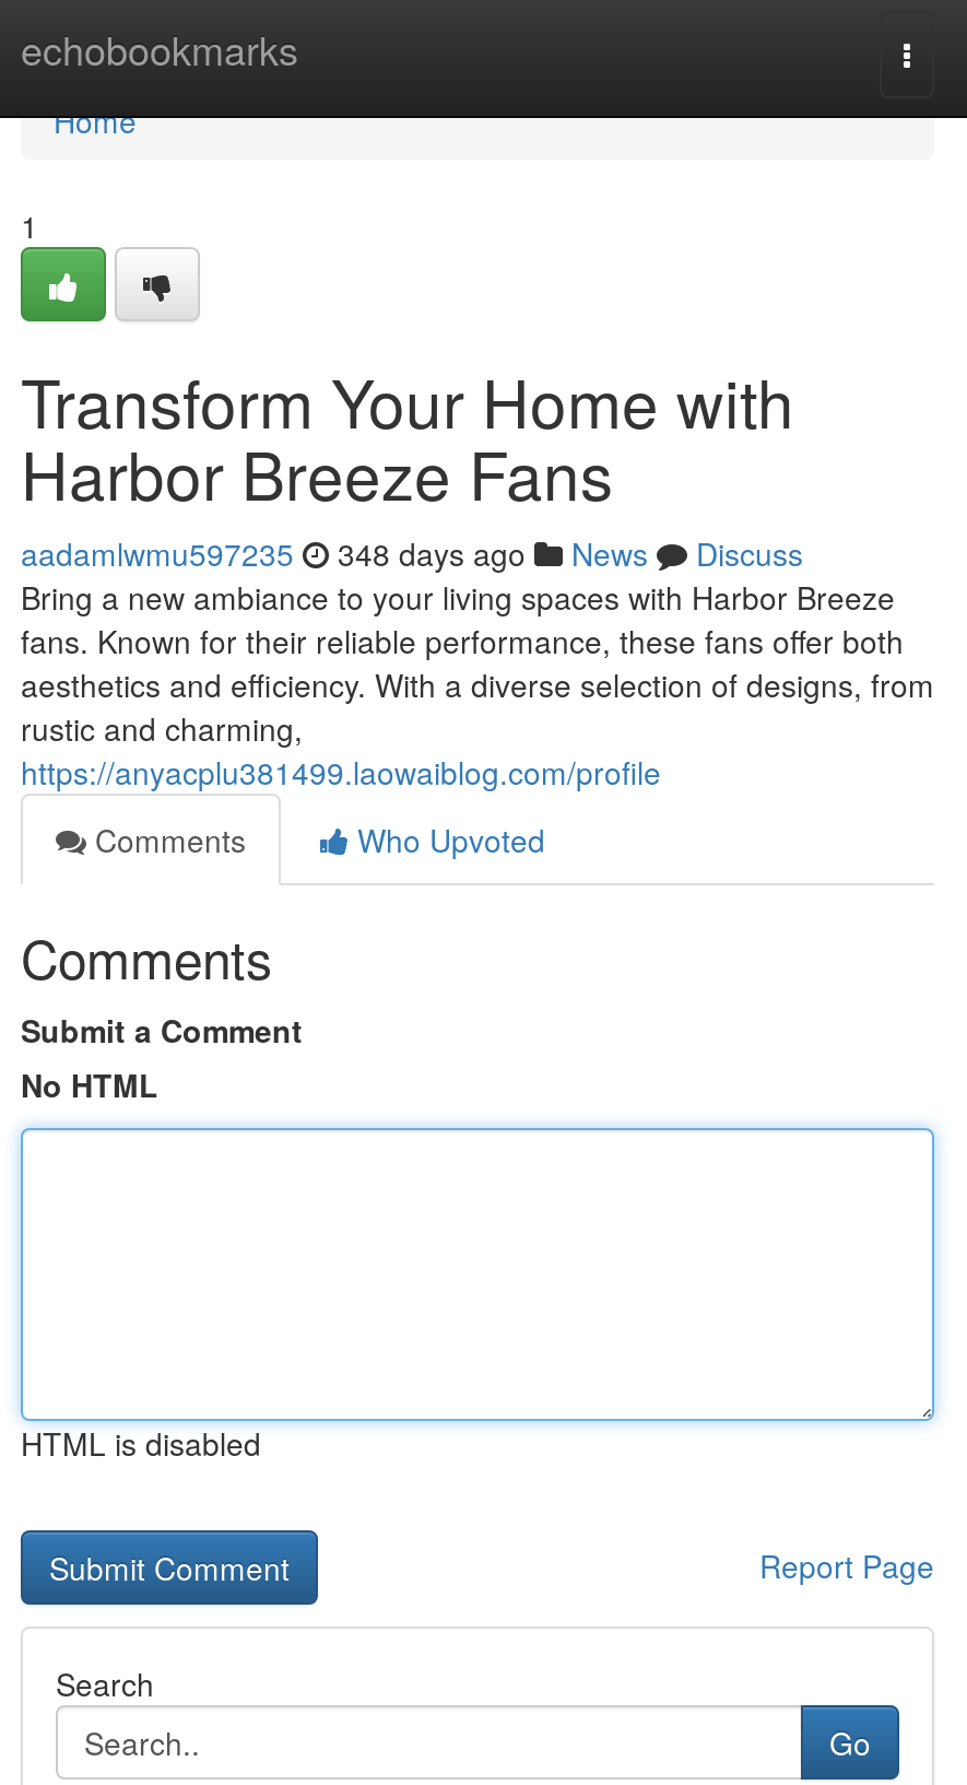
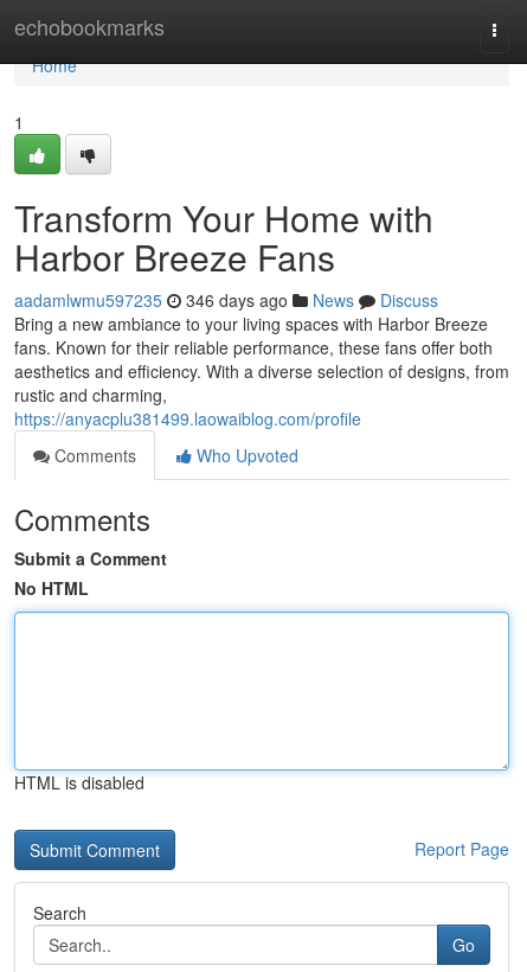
- aadamlwmu597235 348 days ago News Discuss
+ aadamlwmu597235 346 days ago News Discuss
